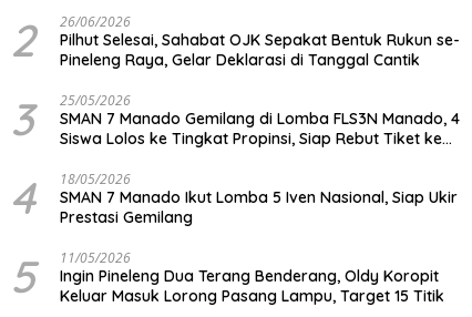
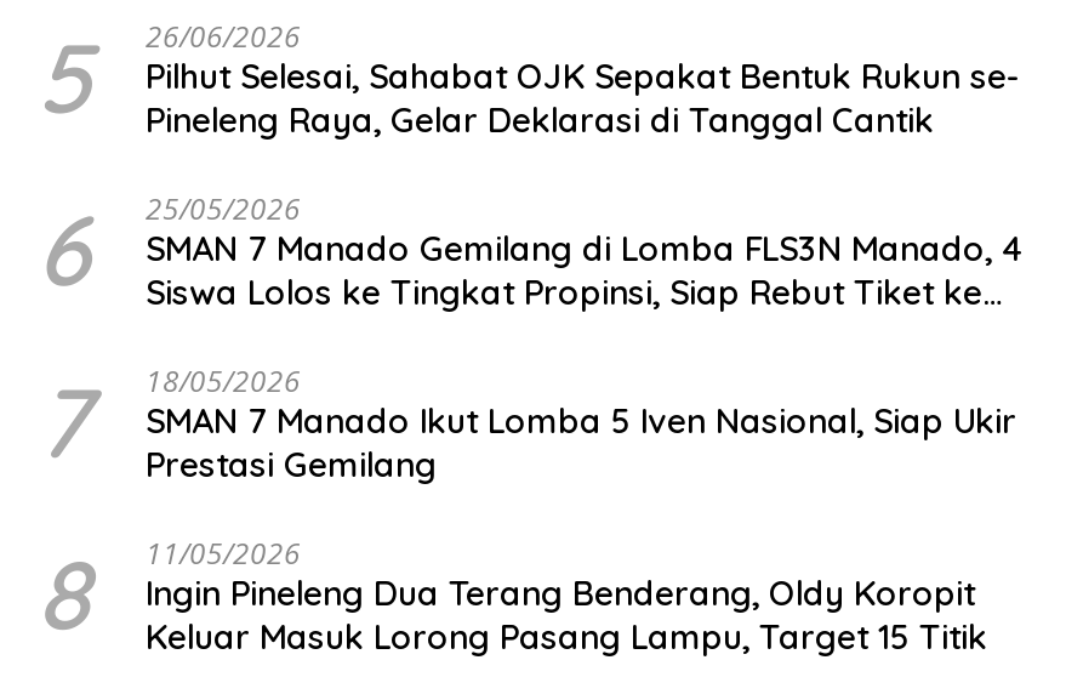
- 2 26/06/2026 Pilhut Selesai, Sahabat OJK Sepakat Bentuk Rukun se- Pineleng Raya, Gelar Deklarasi di Tanggal Cantik
+ 5 26/06/2026 Pilhut Selesai, Sahabat OJK Sepakat Bentuk Rukun se- Pineleng Raya, Gelar Deklarasi di Tanggal Cantik

- 3 25/05/2026 SMAN 7 Manado Gemilang di Lomba FLS3N Manado, 4 Siswa Lolos ke Tingkat Propinsi, Siap Rebut Tiket ke
+ 6 25/05/2026 SMAN 7 Manado Gemilang di Lomba FLS3N Manado, 4 Siswa Lolos ke Tingkat Propinsi, Siap Rebut Tiket ke

- 4 18/05/2026 SMAN 7 Manado Ikut Lomba 5 Iven Nasional, Siap Ukir Prestasi Gemilang
+ 7 18/05/2026 SMAN 7 Manado Ikut Lomba 5 Iven Nasional, Siap Ukir Prestasi Gemilang

- 5 11/05/2026 Ingin Pineleng Dua Terang Benderang, Oldy Koropit Keluar Masuk Lorong Pasang Lampu, Target 15 Titik
+ 8 11/05/2026 Ingin Pineleng Dua Terang Benderang, Oldy Koropit Keluar Masuk Lorong Pasang Lampu, Target 15 Titik
